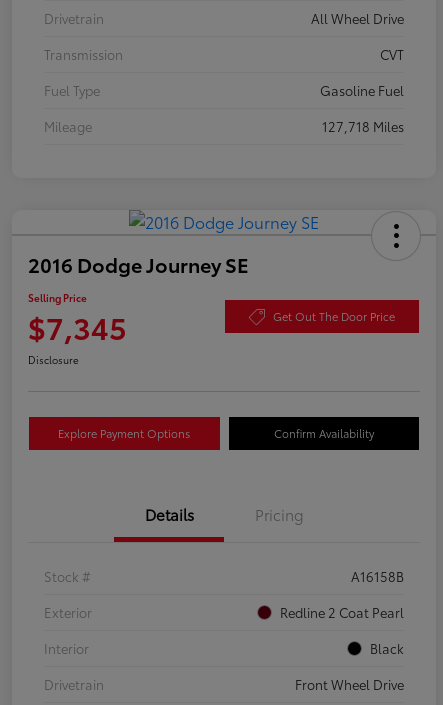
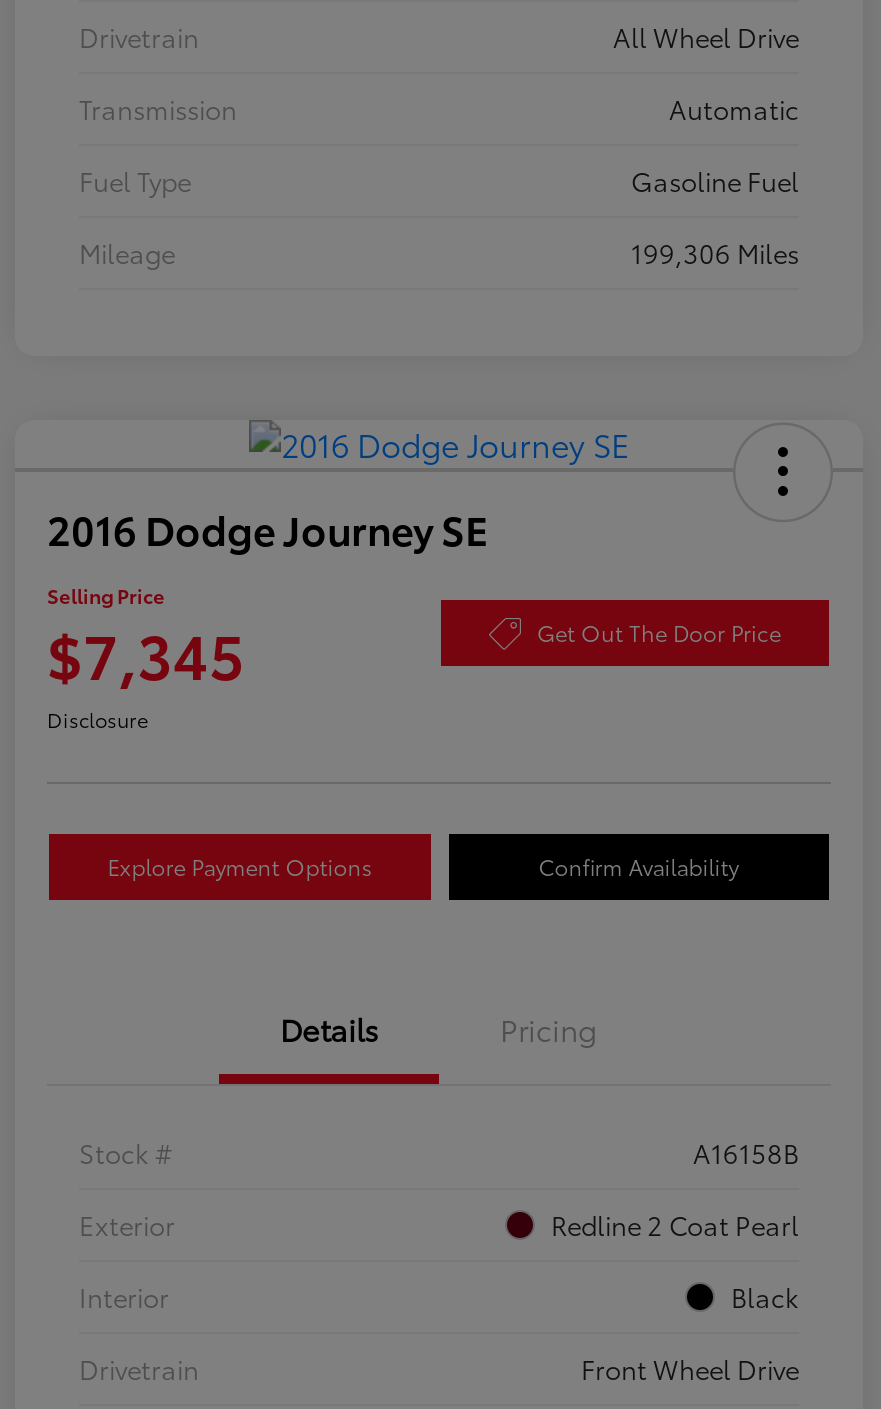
- CVT
+ Automatic

- 127,718 Miles
+ 199,306 Miles
